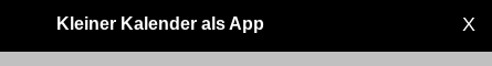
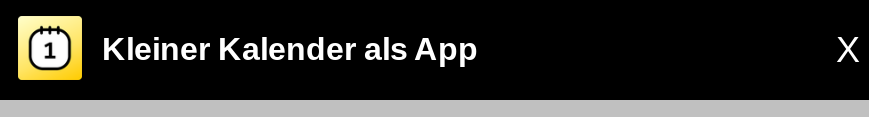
+ [image]
